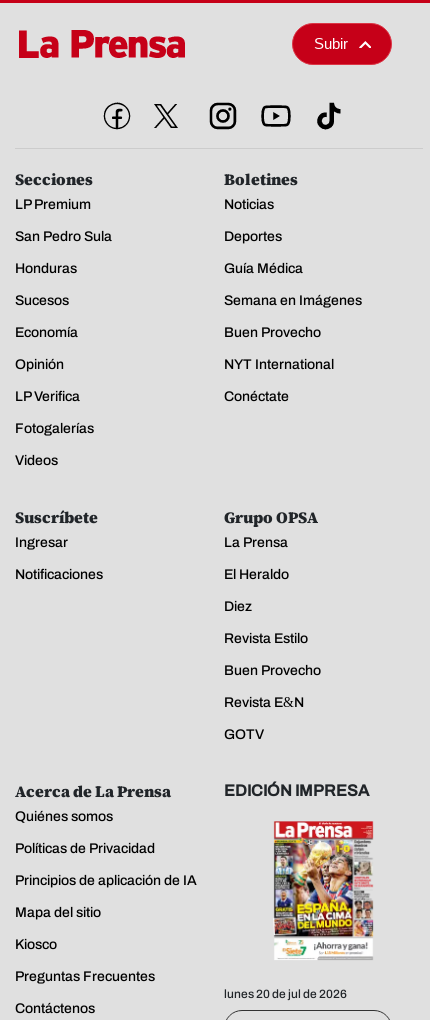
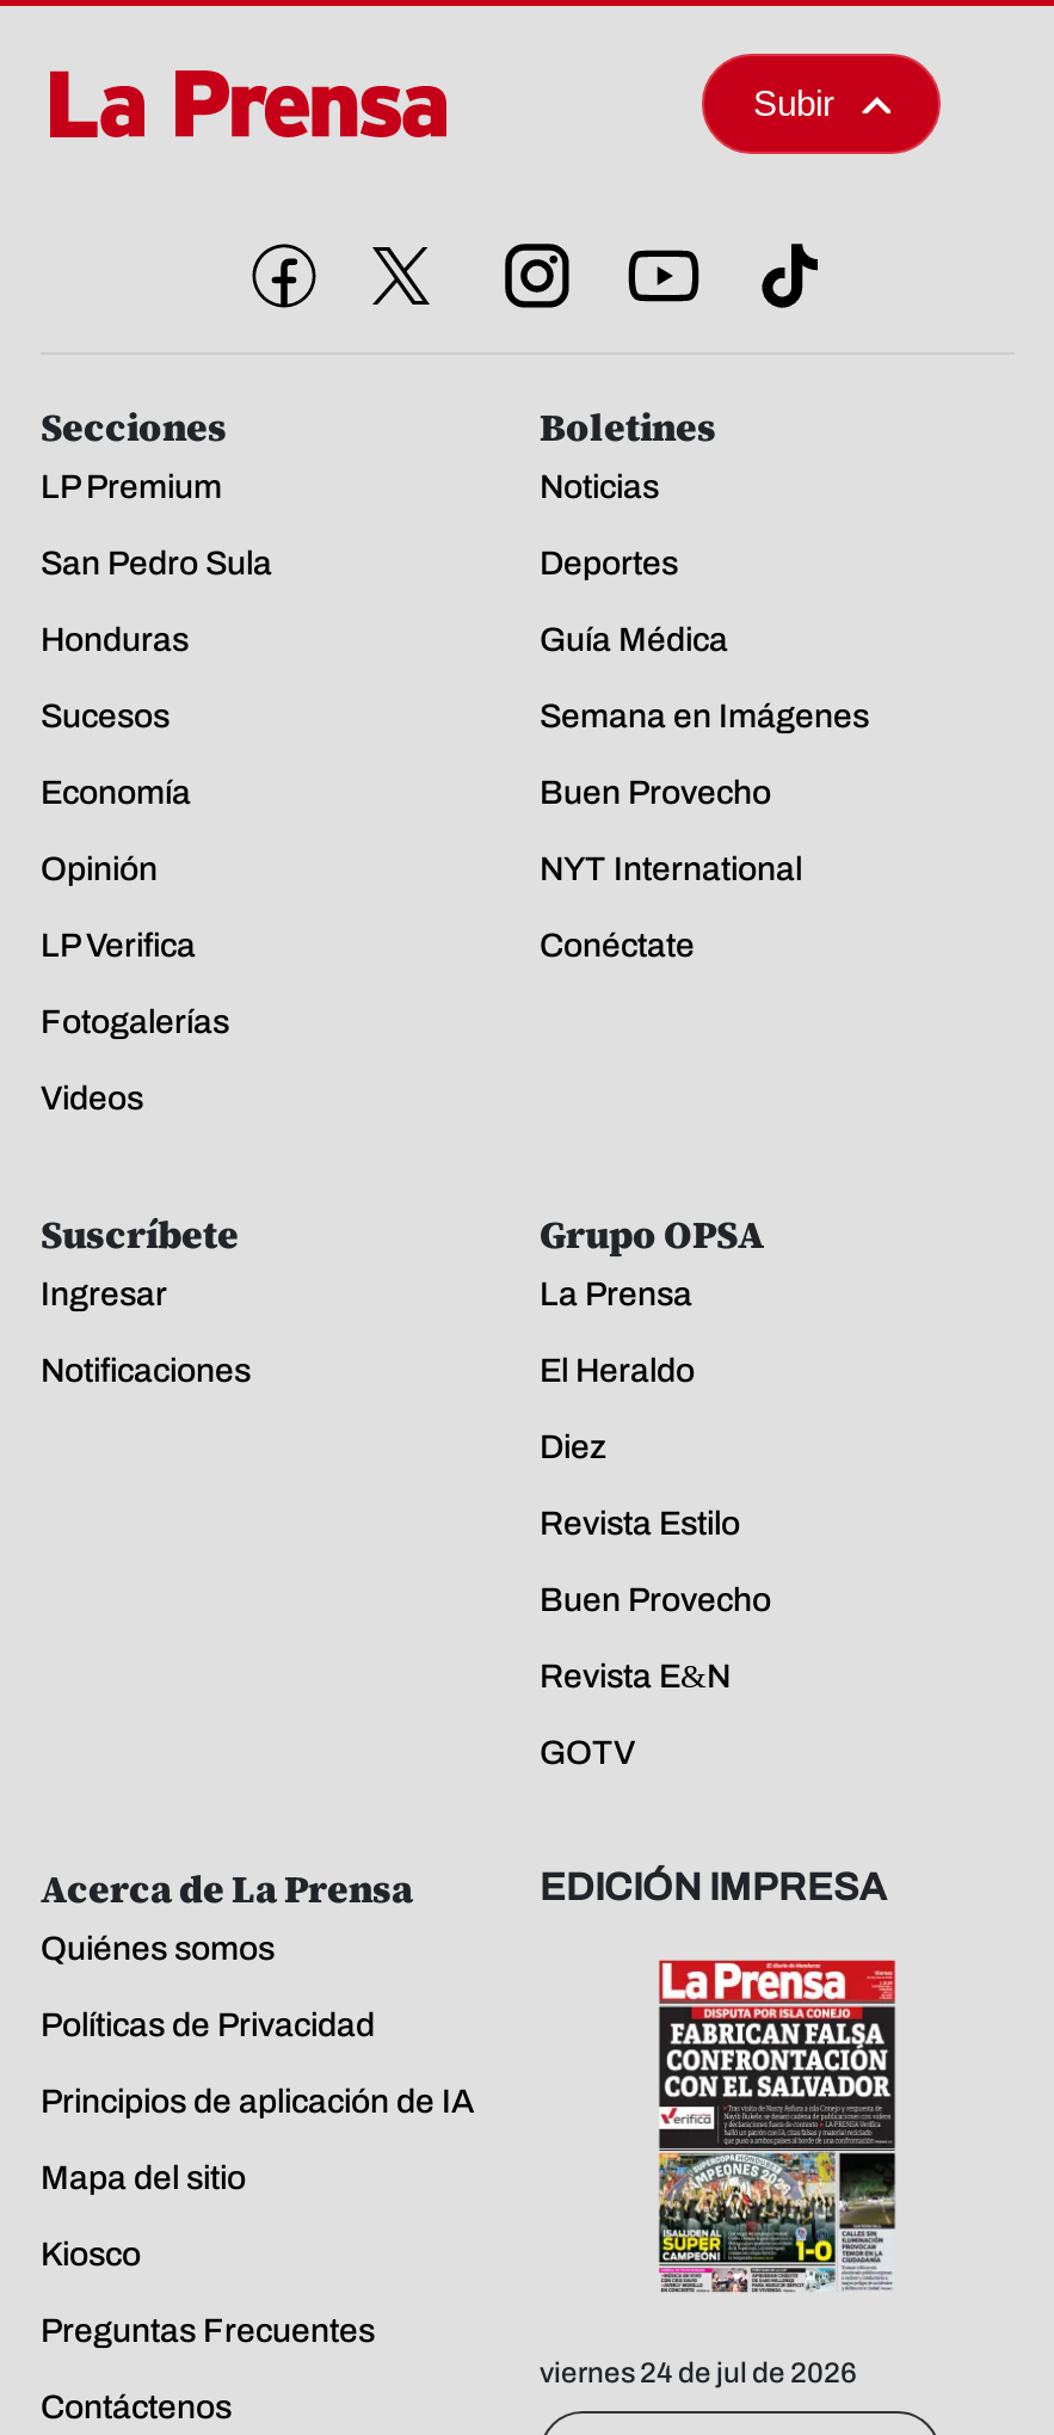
- [image]
- lunes 20 de jul de 2026
+ [image]
+ viernes 24 de jul de 2026
